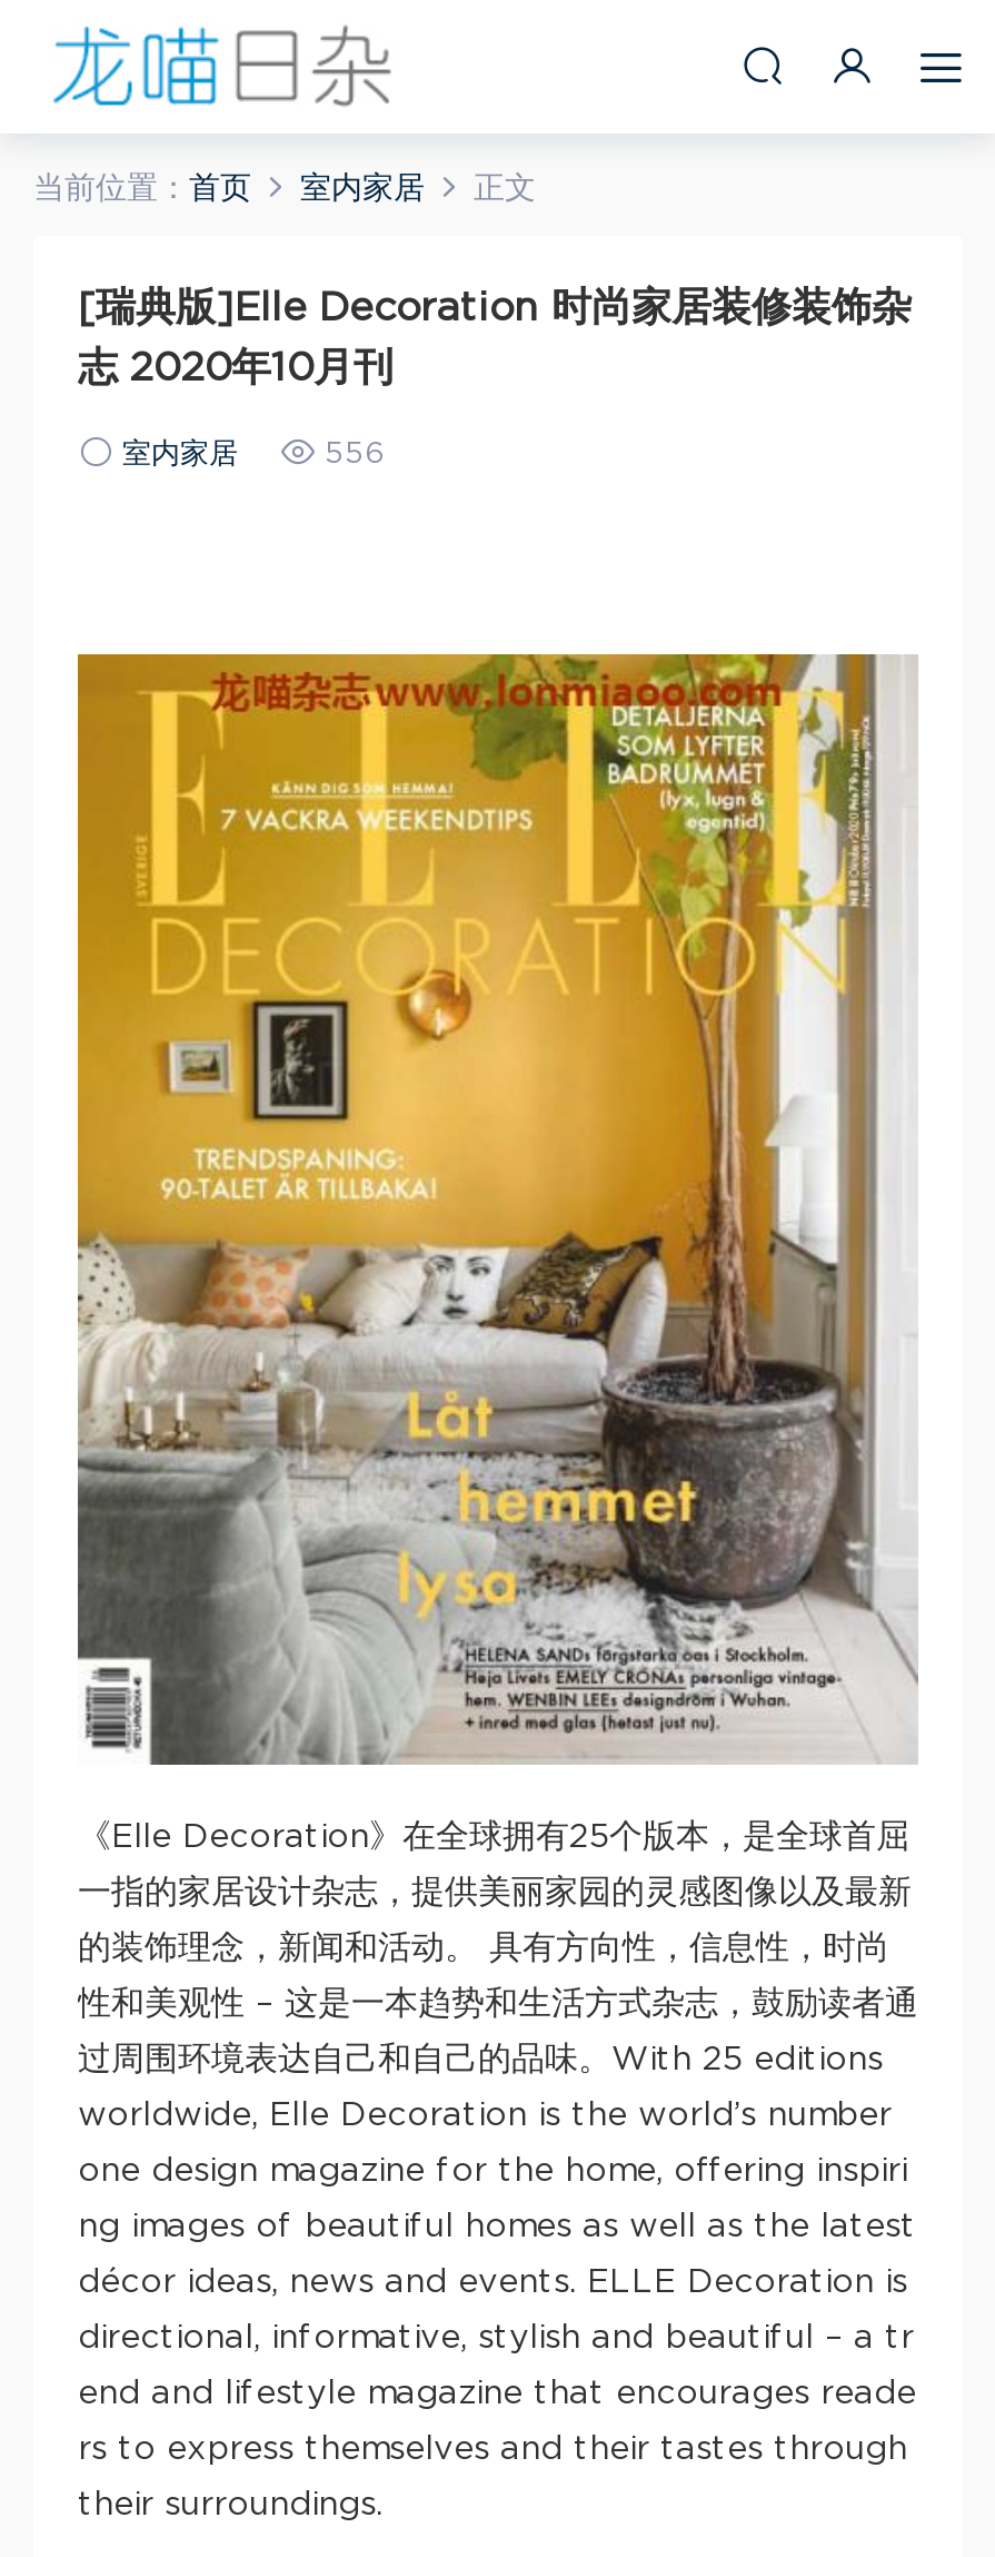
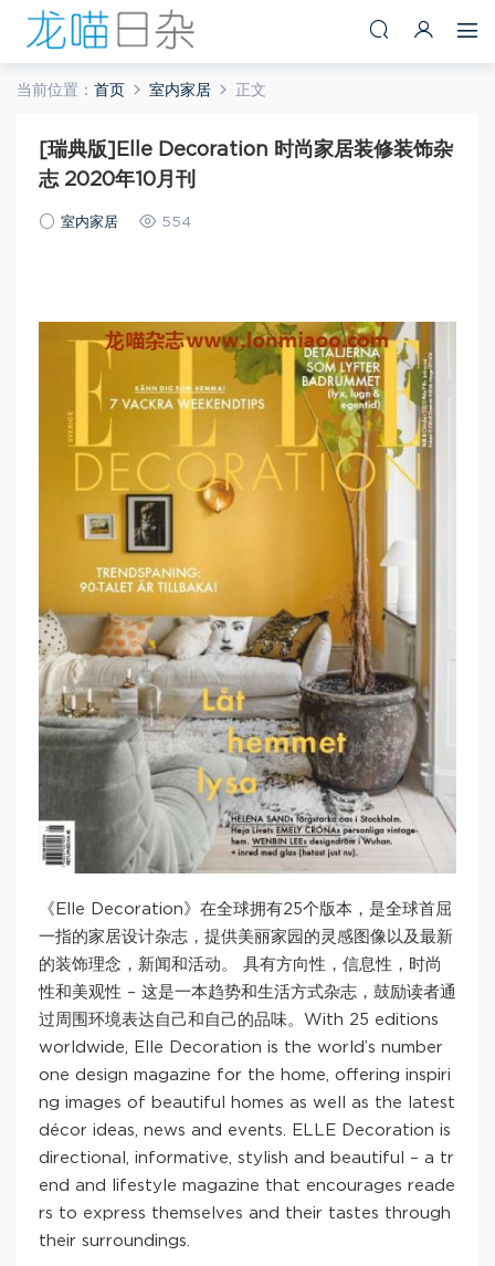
- 556
+ 554
